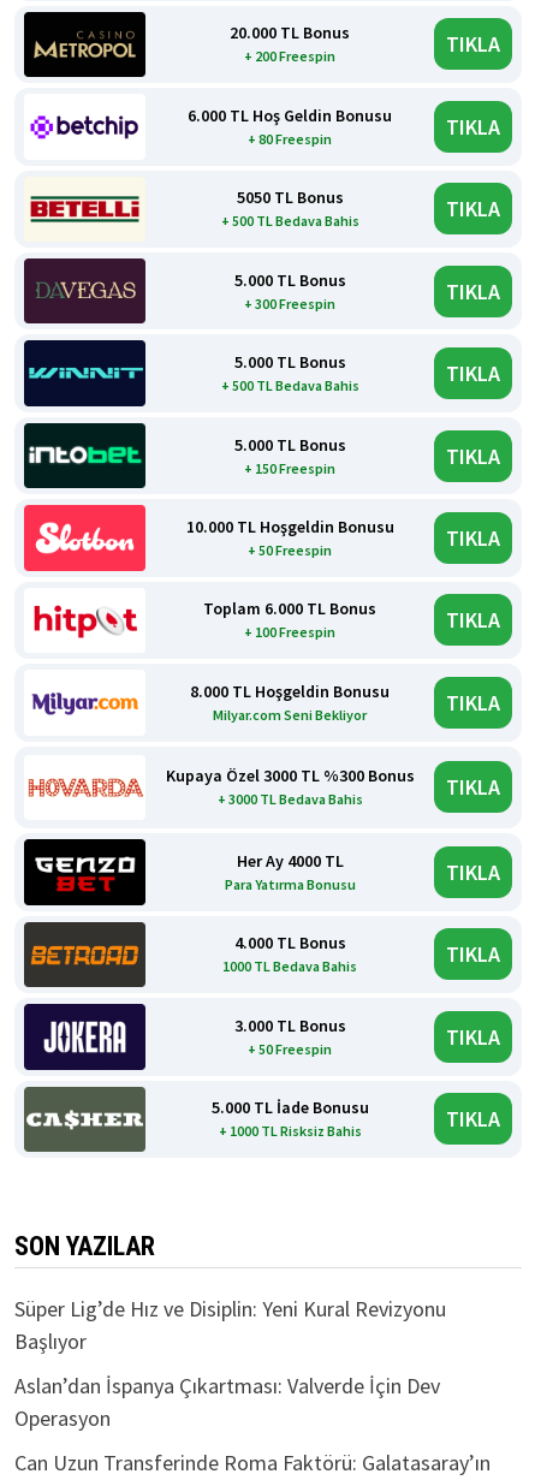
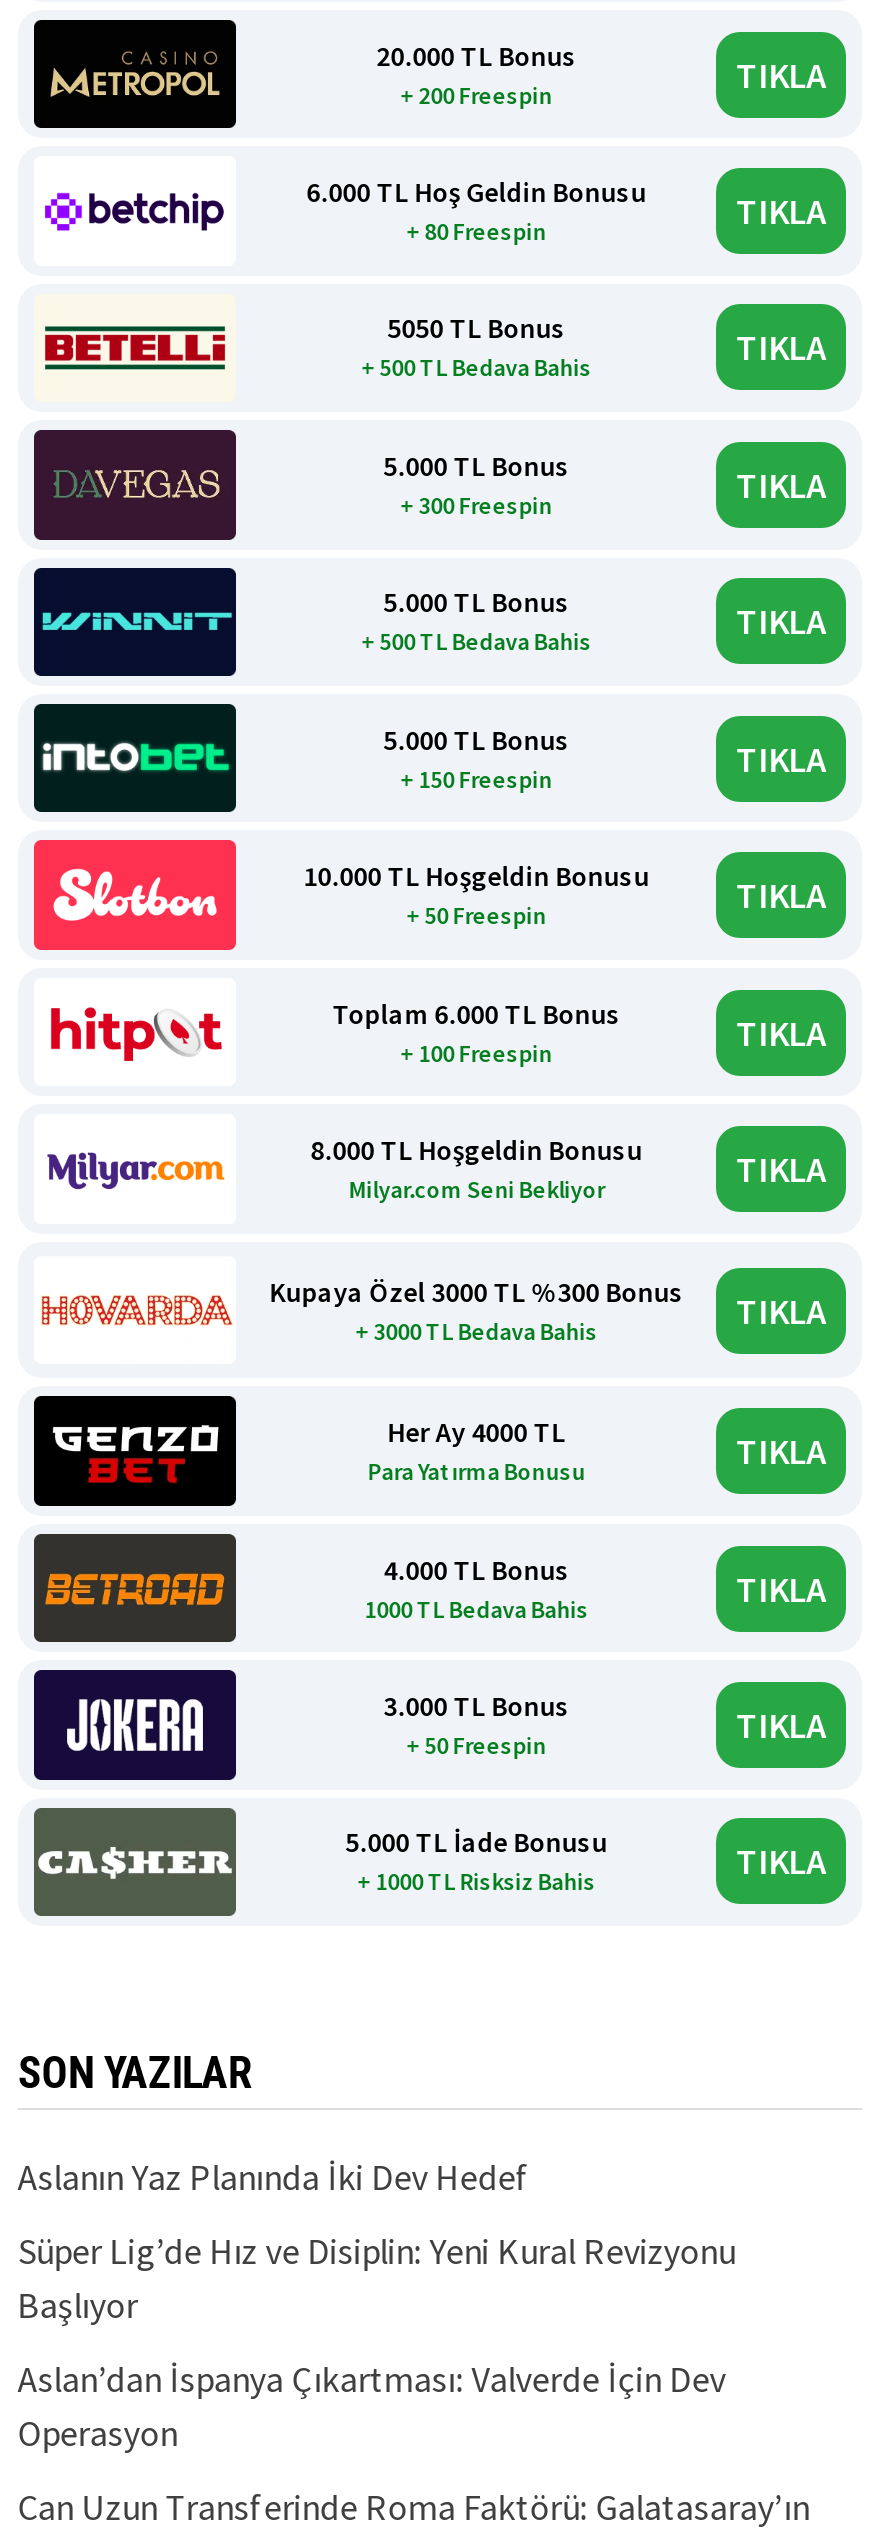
+ Aslanın Yaz Planında İki Dev Hedef
